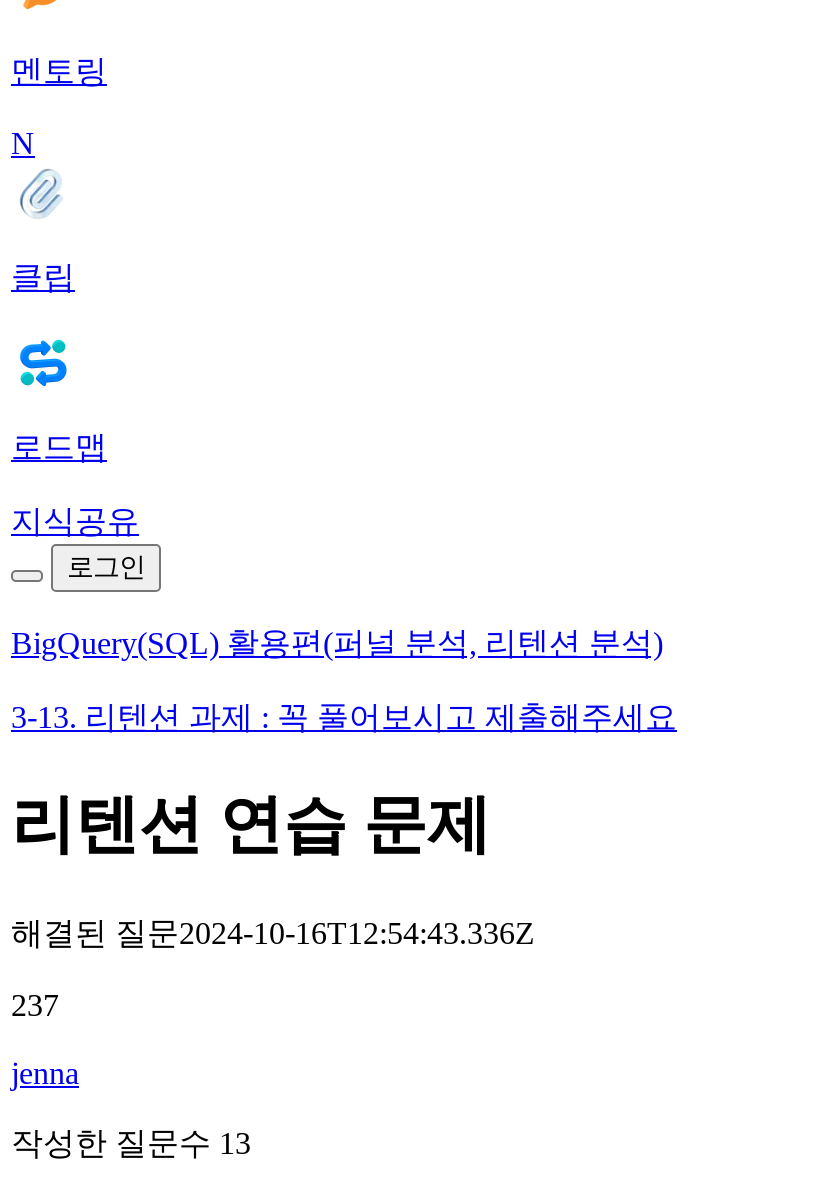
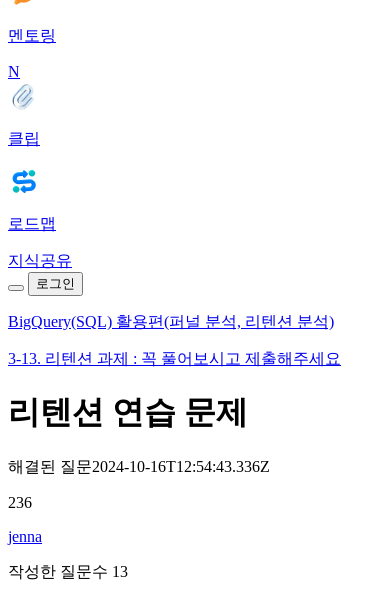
- 237
+ 236
